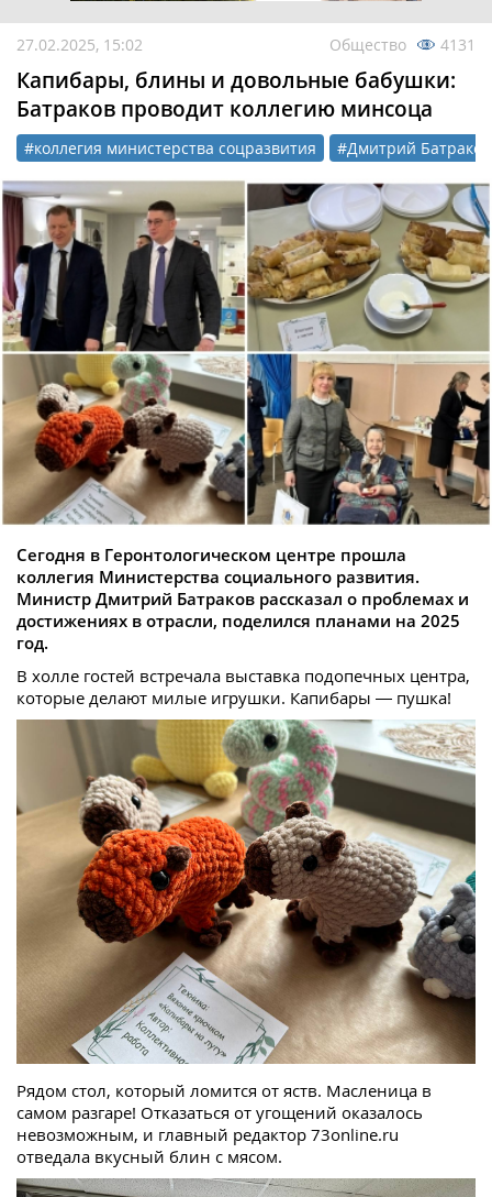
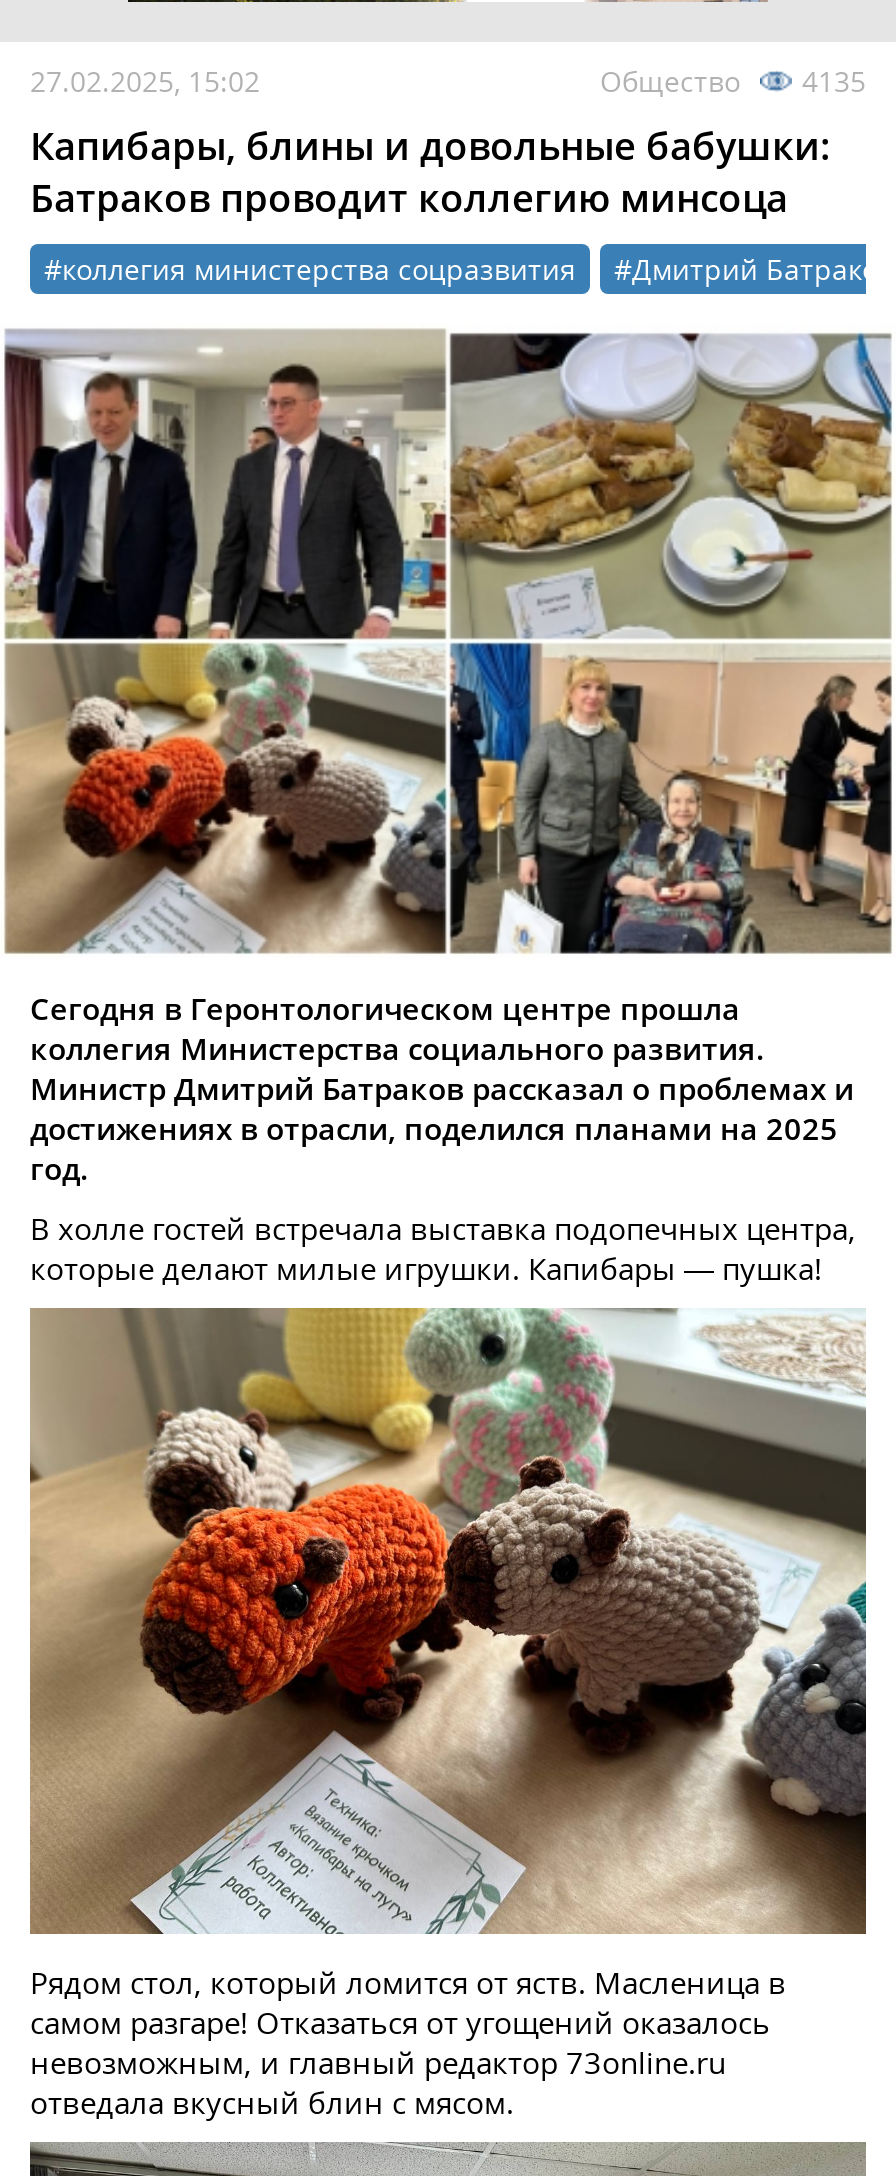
- Общество 4131
+ Общество 4135
